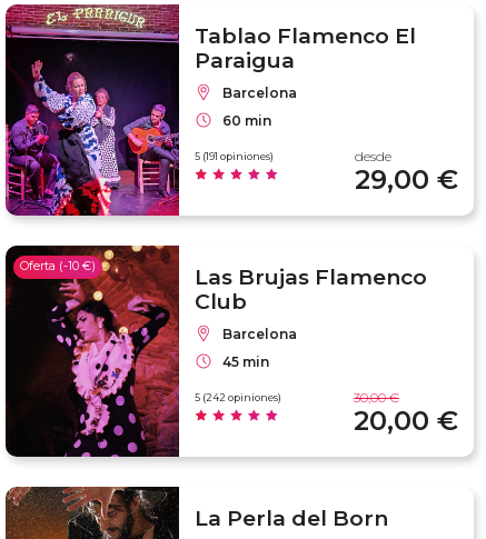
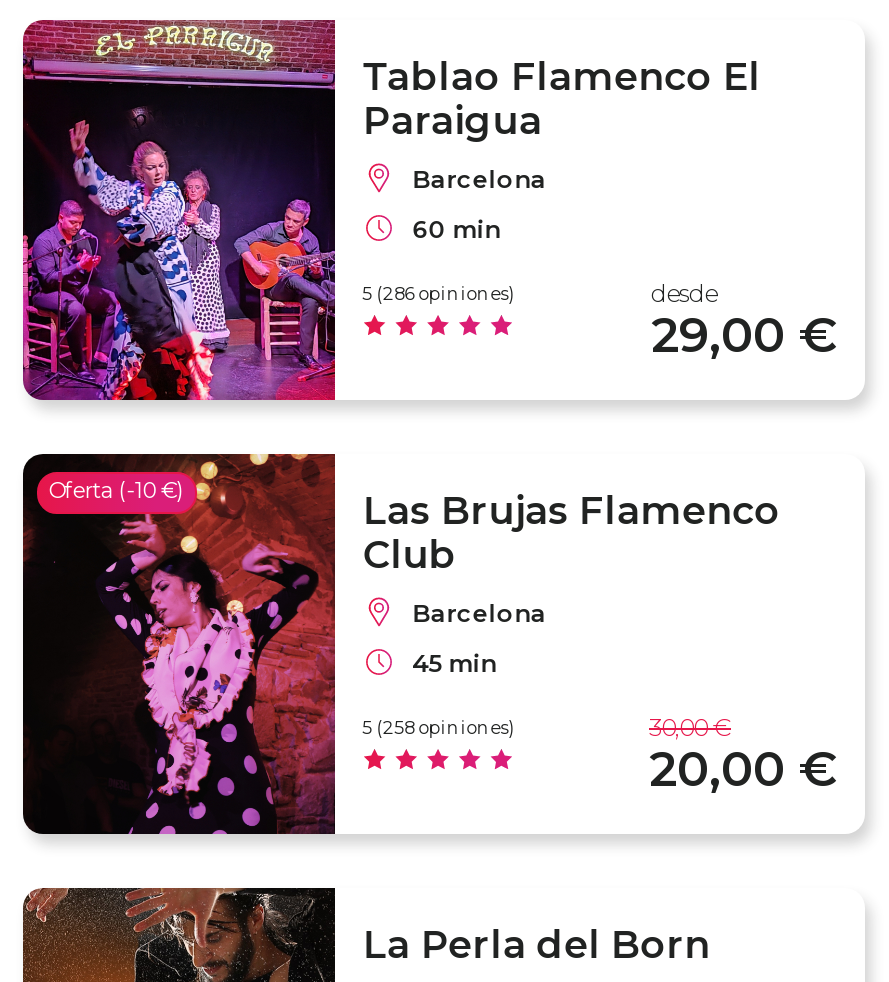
- 5 (191 opiniones)
+ 5 (286 opiniones)

- 5 (242 opiniones)
+ 5 (258 opiniones)
